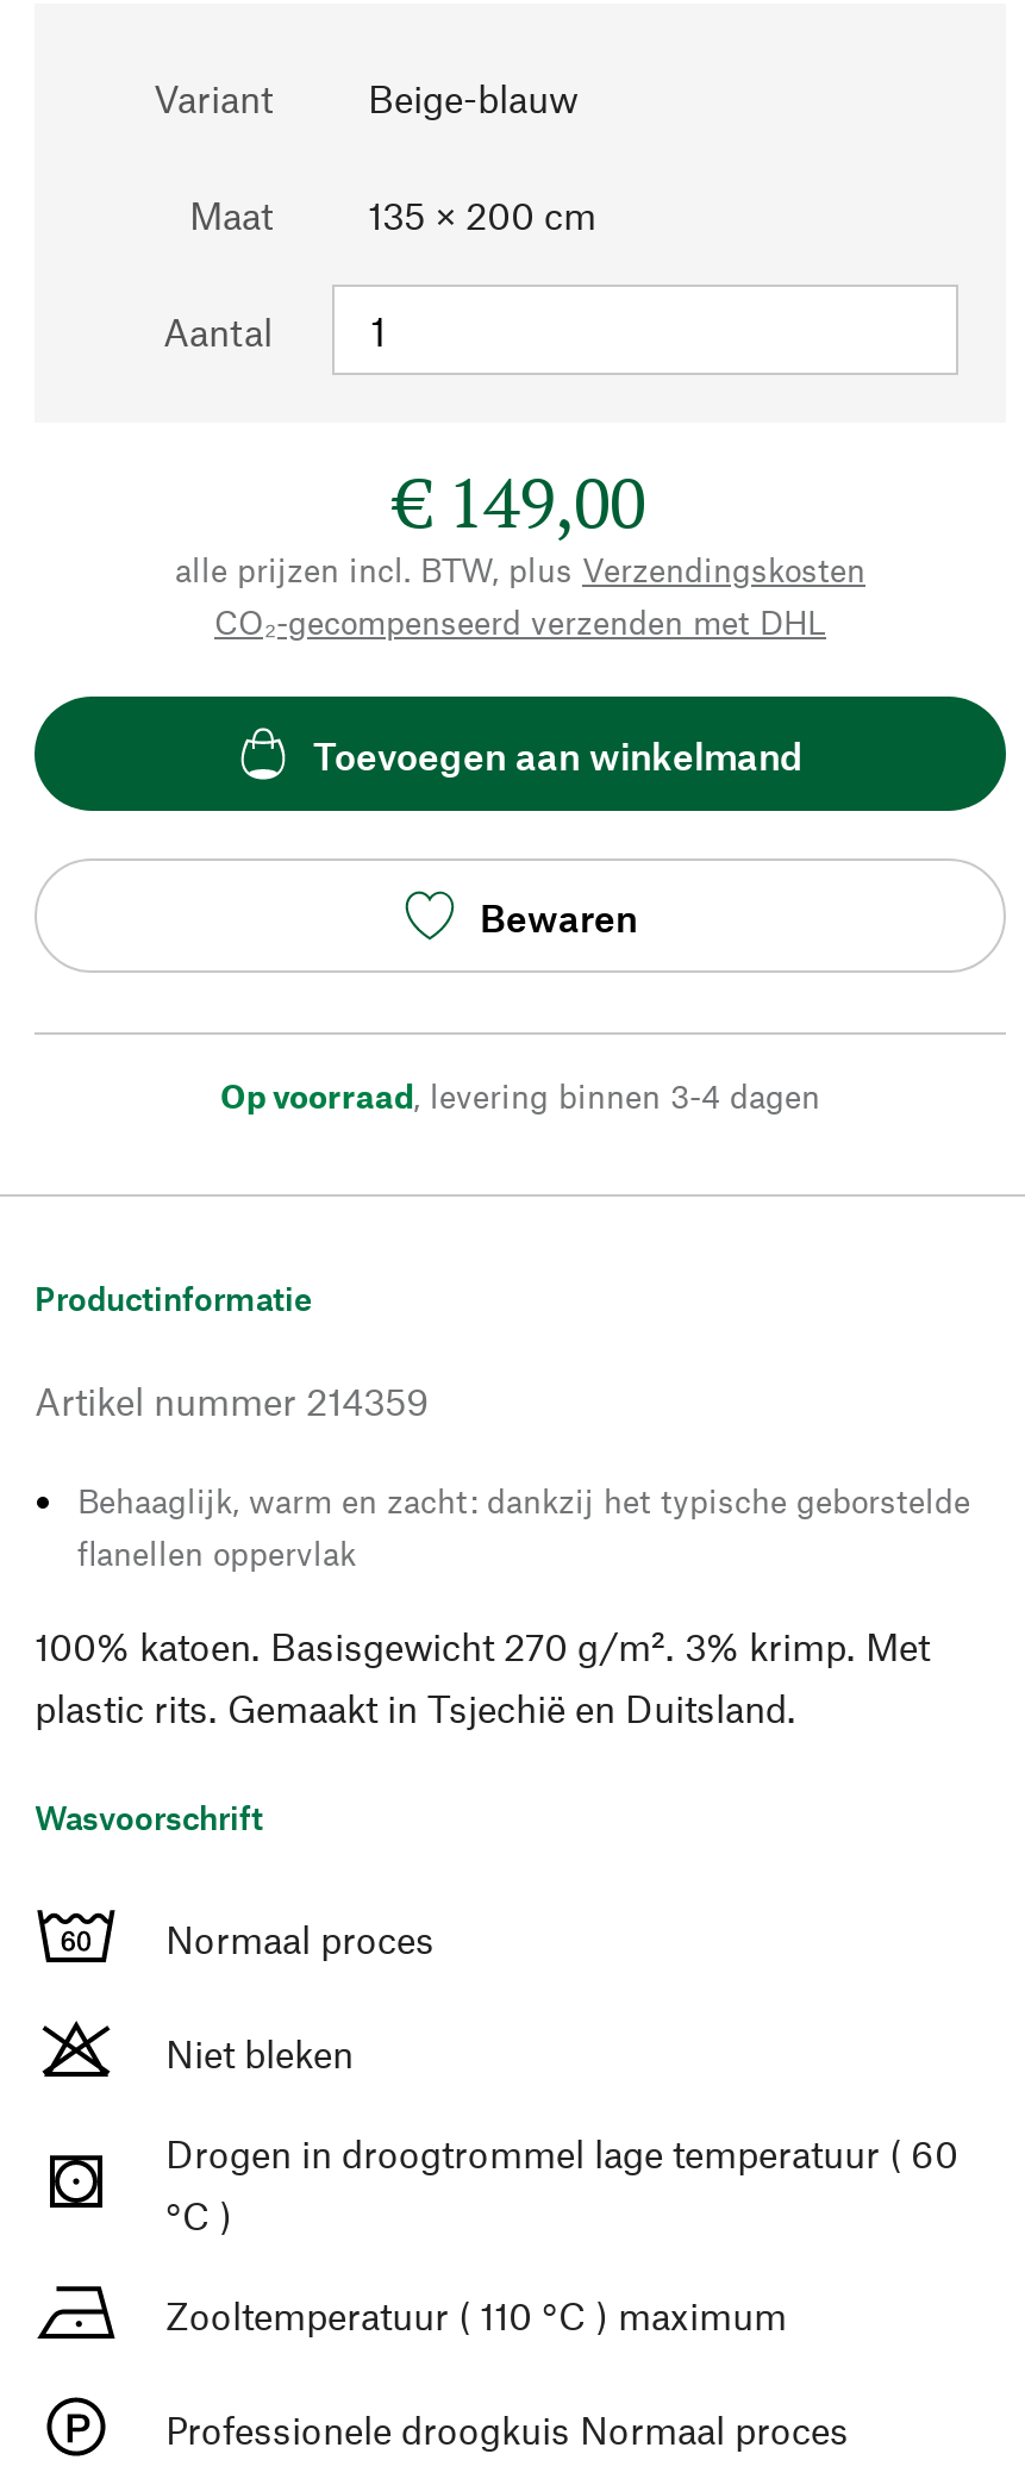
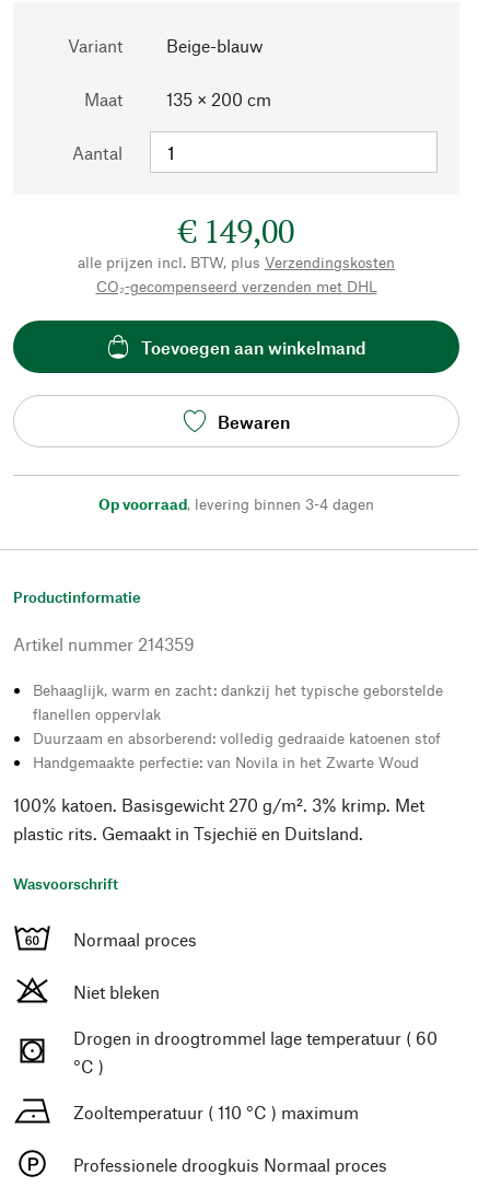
+ Duurzaam en absorberend: volledig gedraaide katoenen stof
+ Handgemaakte perfectie: van Novila in het Zwarte Woud
